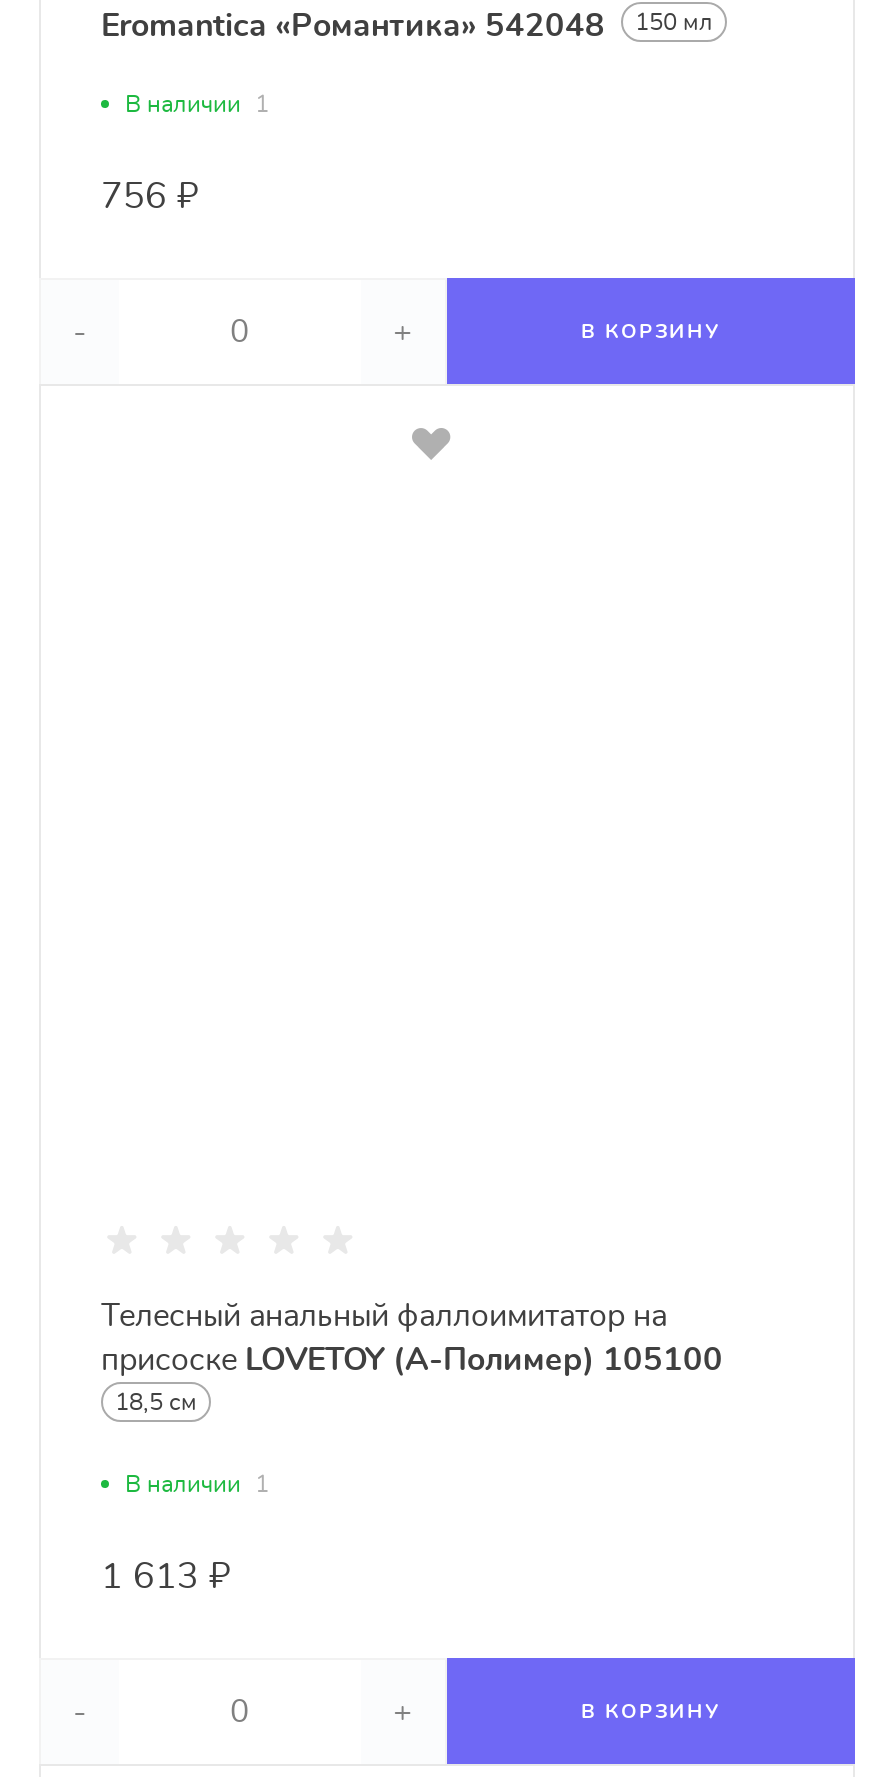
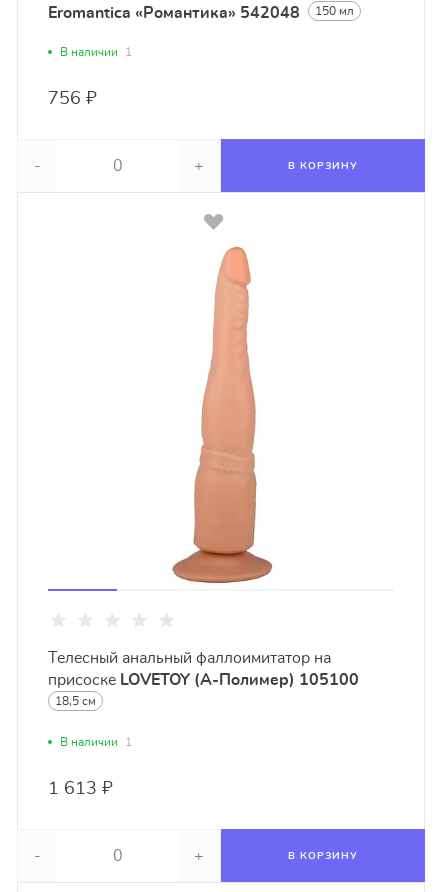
+ [image]
